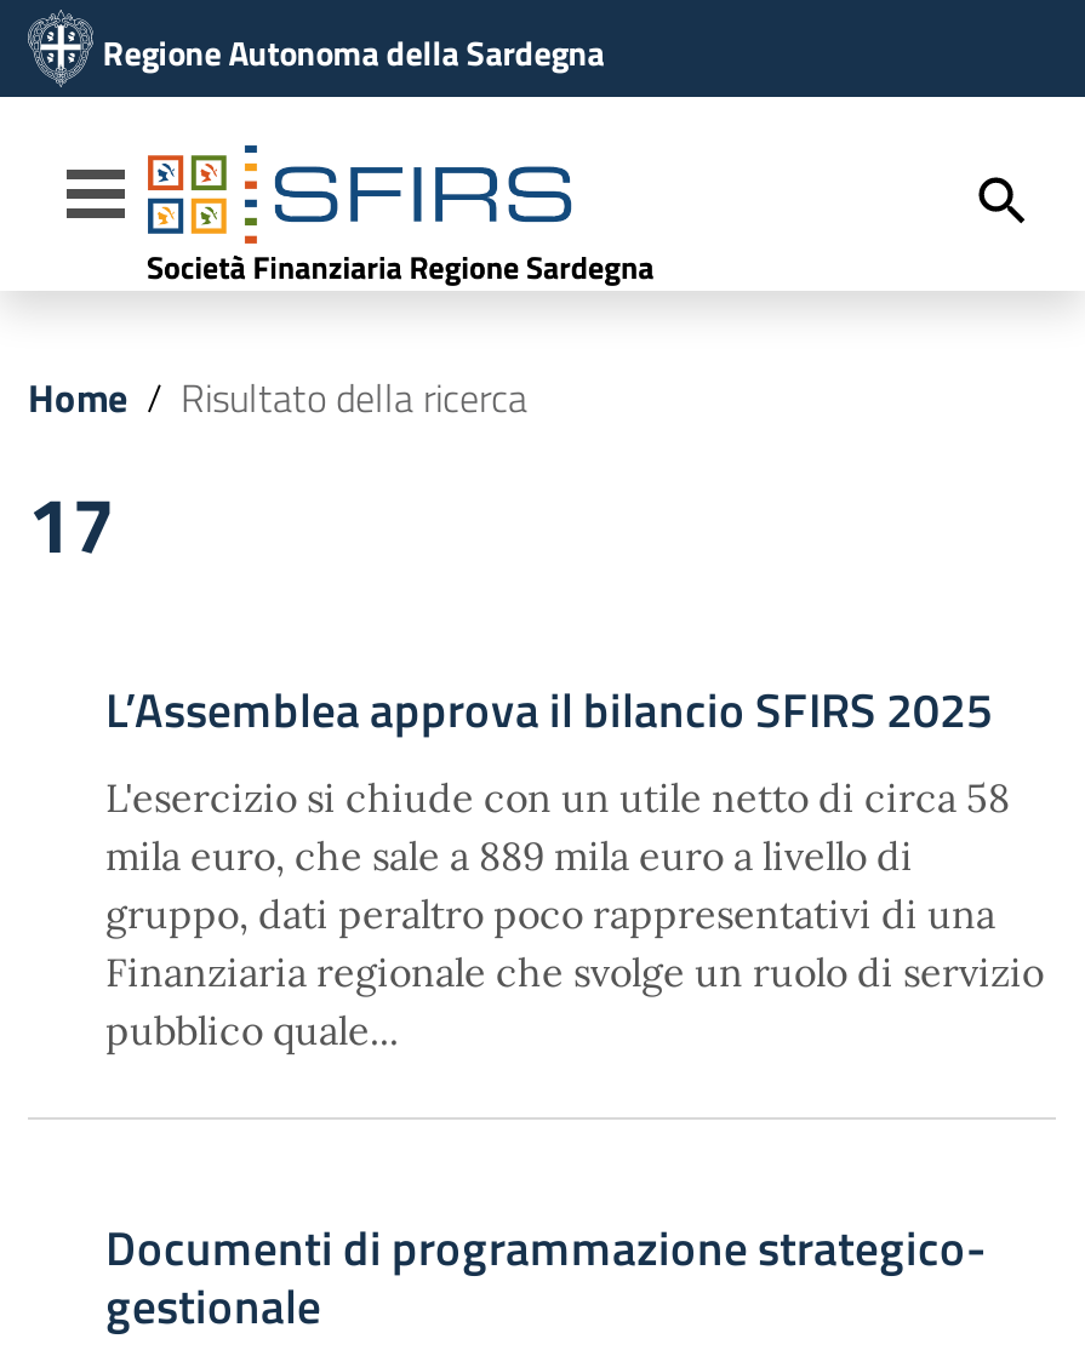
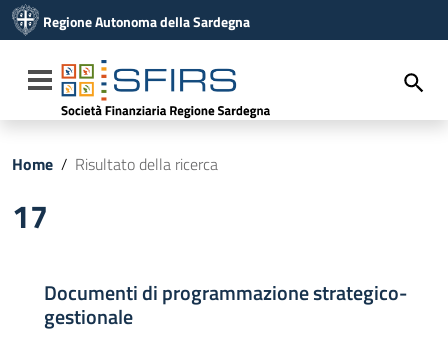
- L’Assemblea approva il bilancio SFIRS 2025
- L'esercizio si chiude con un utile netto di circa 58
- mila euro, che sale a 889 mila euro a livello di
- gruppo, dati peraltro poco rappresentativi di una
- Finanziaria regionale che svolge un ruolo di servizio
- pubblico quale...
